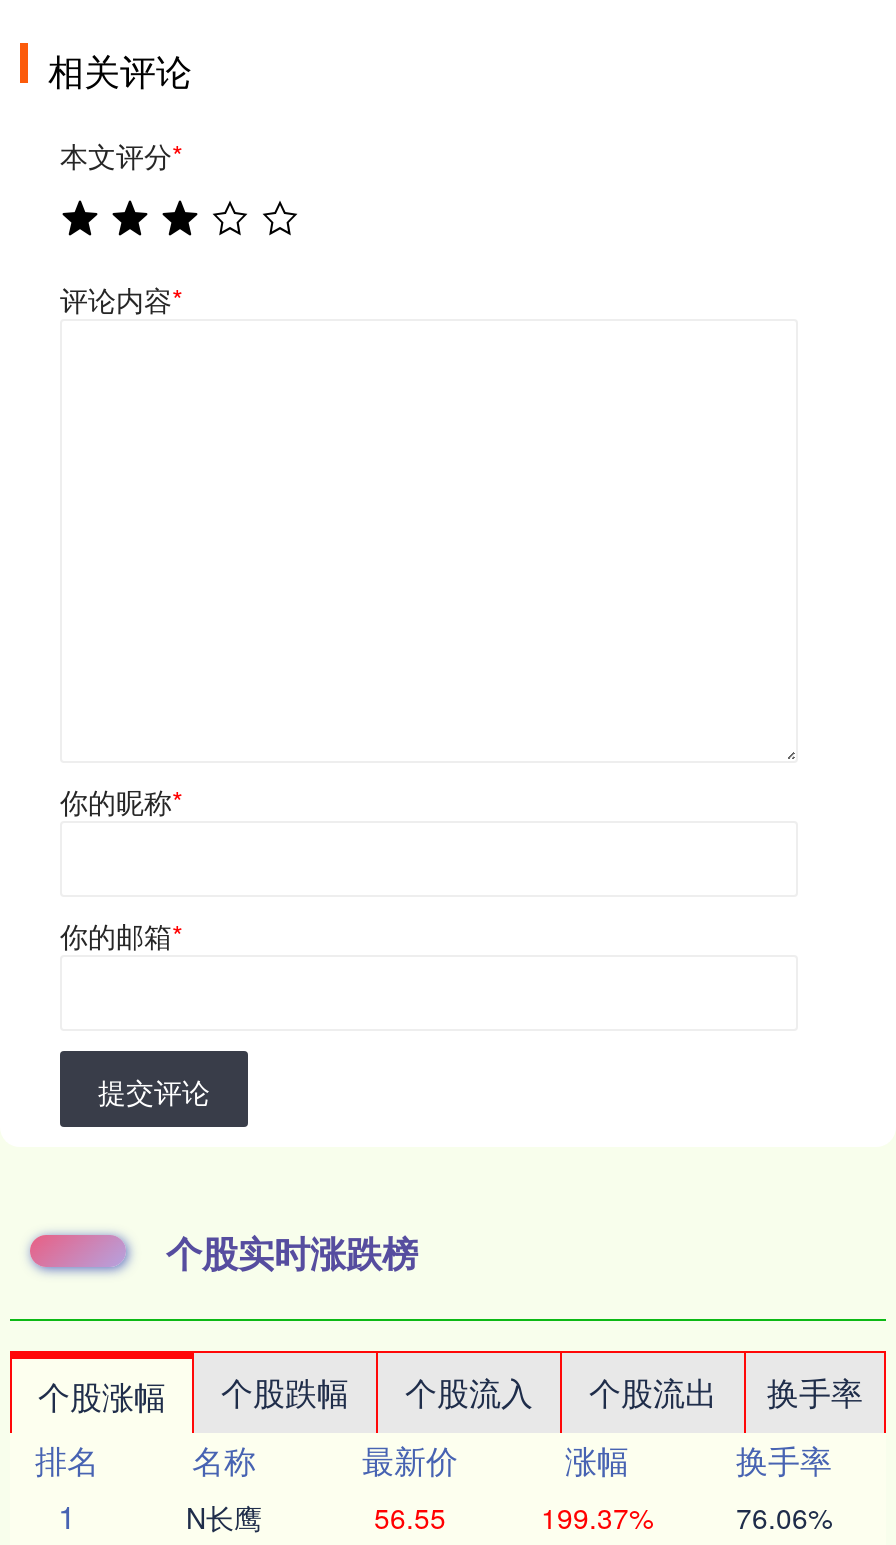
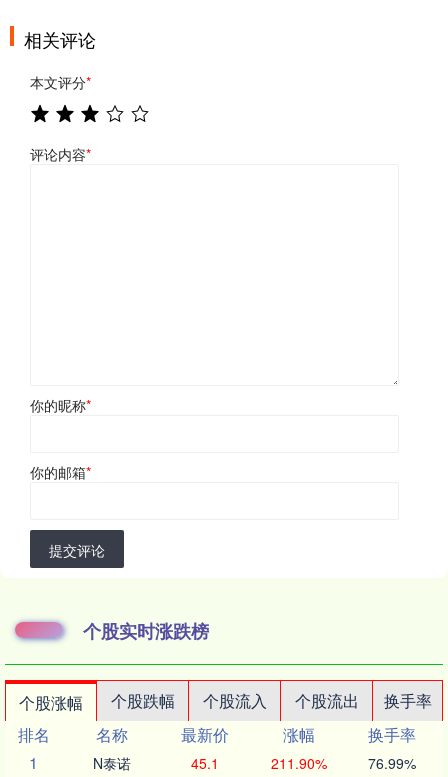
- N长鹰
+ N泰诺

- 56.55
+ 45.1

- 199.37%
+ 211.90%

- 76.06%
+ 76.99%
